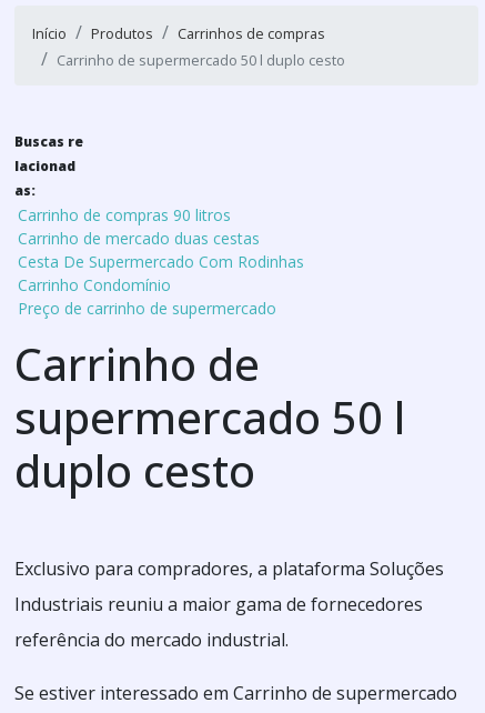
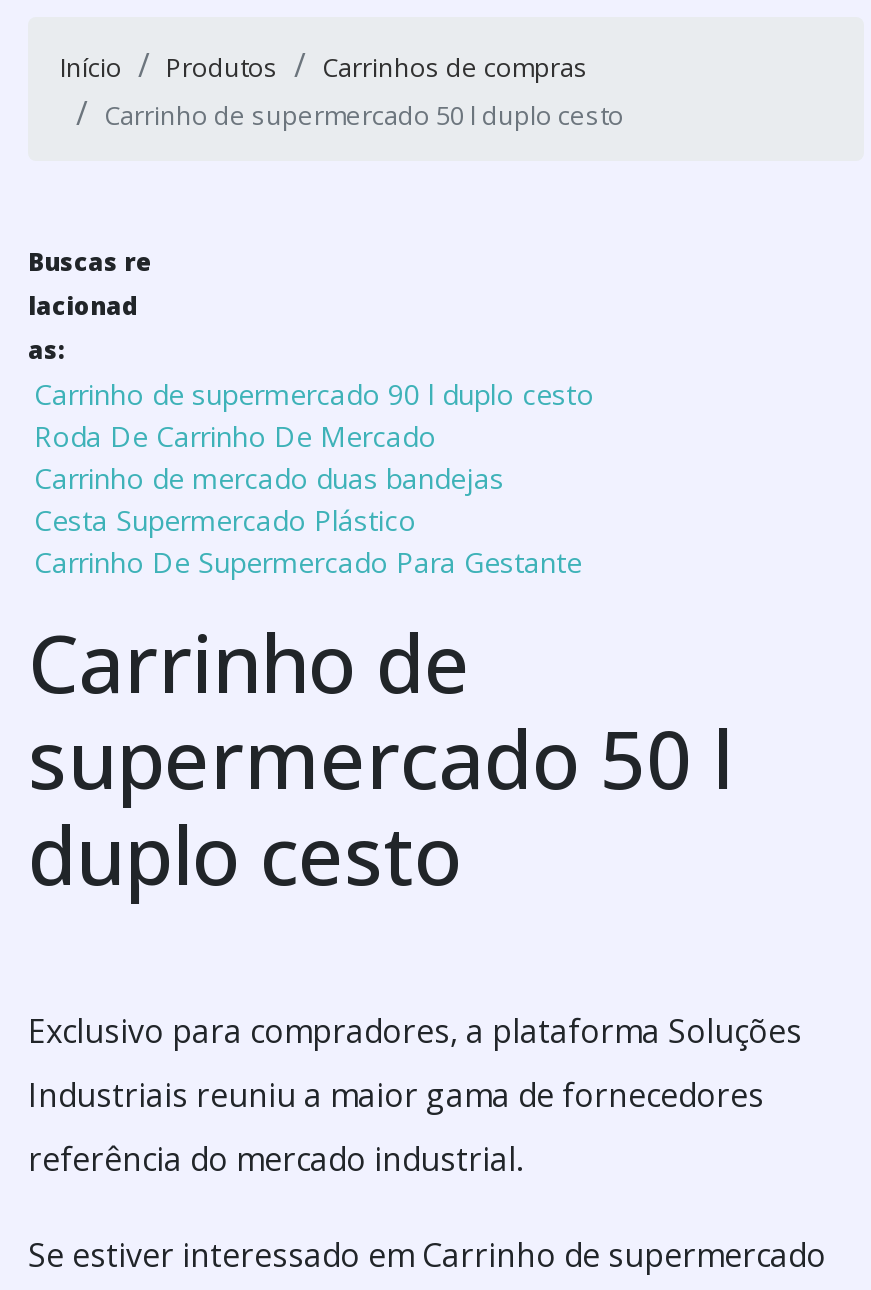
- Carrinho de compras 90 litros
- Carrinho de mercado duas cestas
- Cesta De Supermercado Com Rodinhas
- Carrinho Condomínio
- Preço de carrinho de supermercado
+ Carrinho de supermercado 90 l duplo cesto
+ Roda De Carrinho De Mercado
+ Carrinho de mercado duas bandejas
+ Cesta Supermercado Plástico
+ Carrinho De Supermercado Para Gestante
